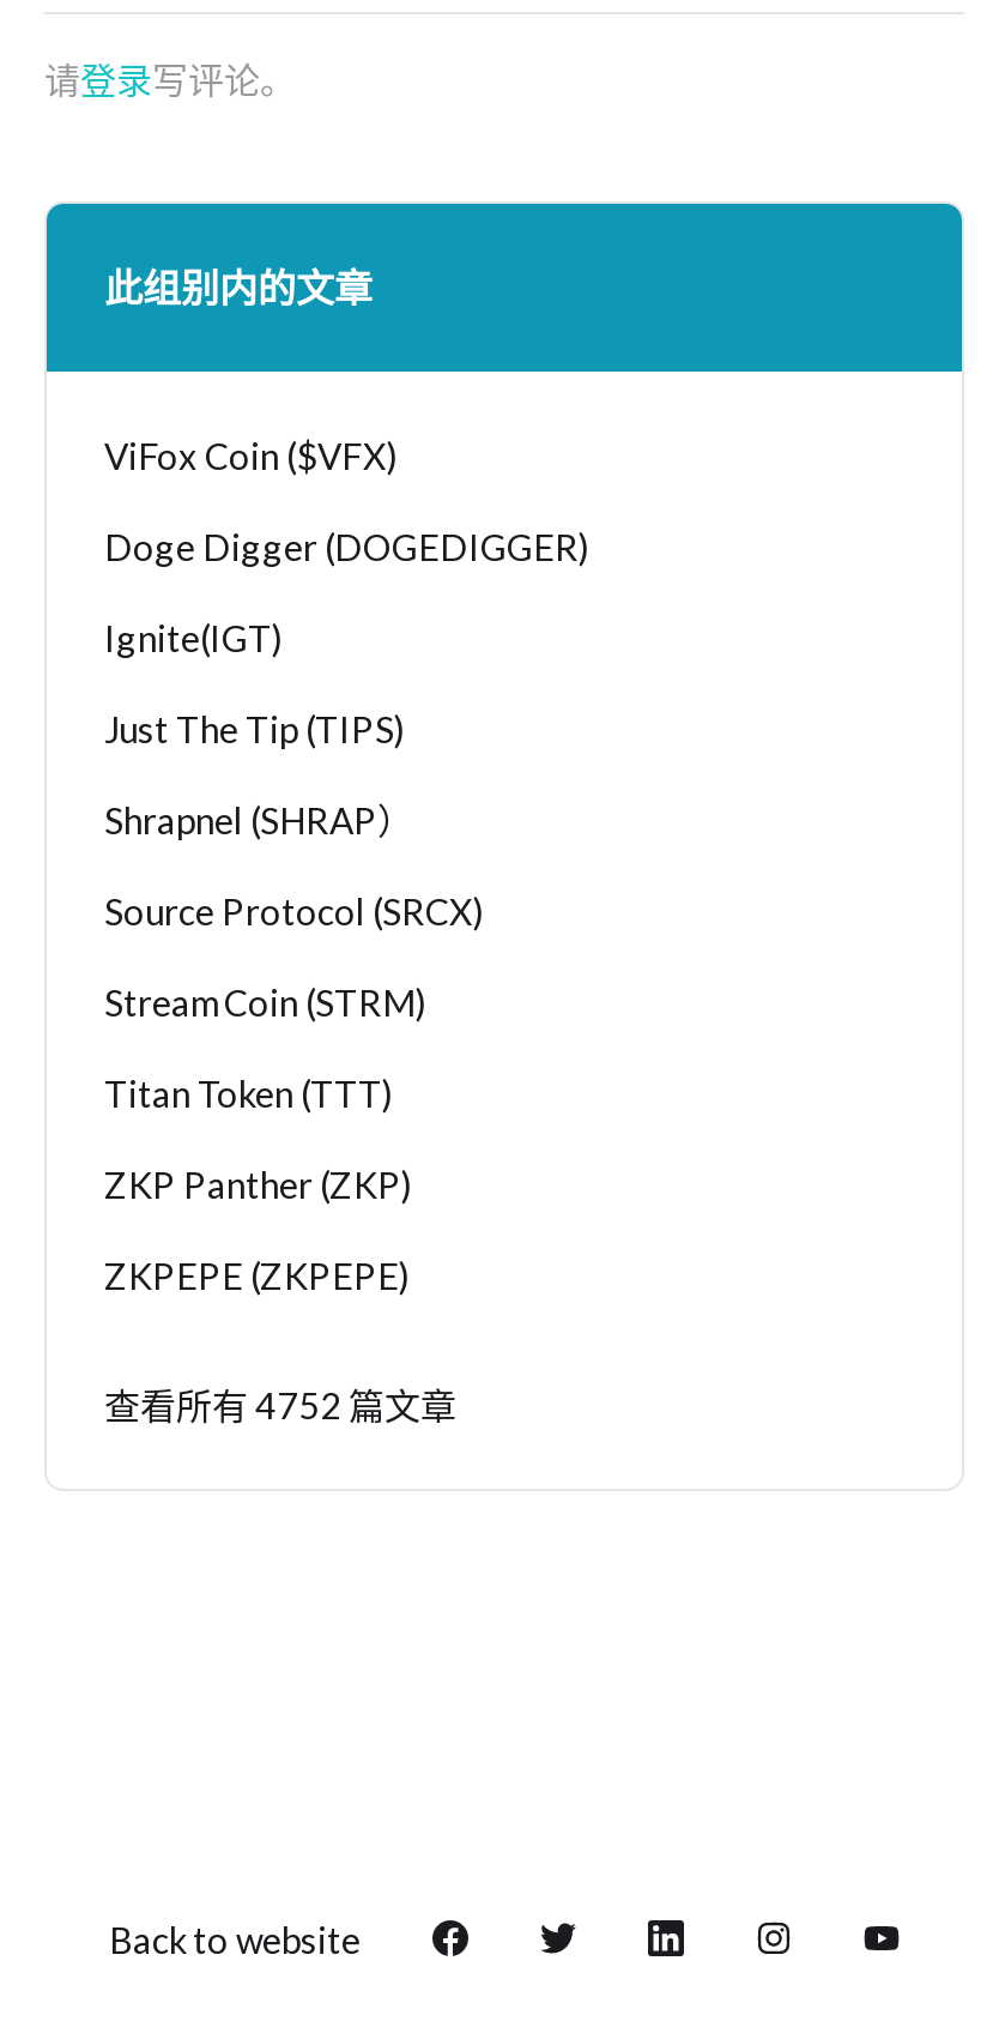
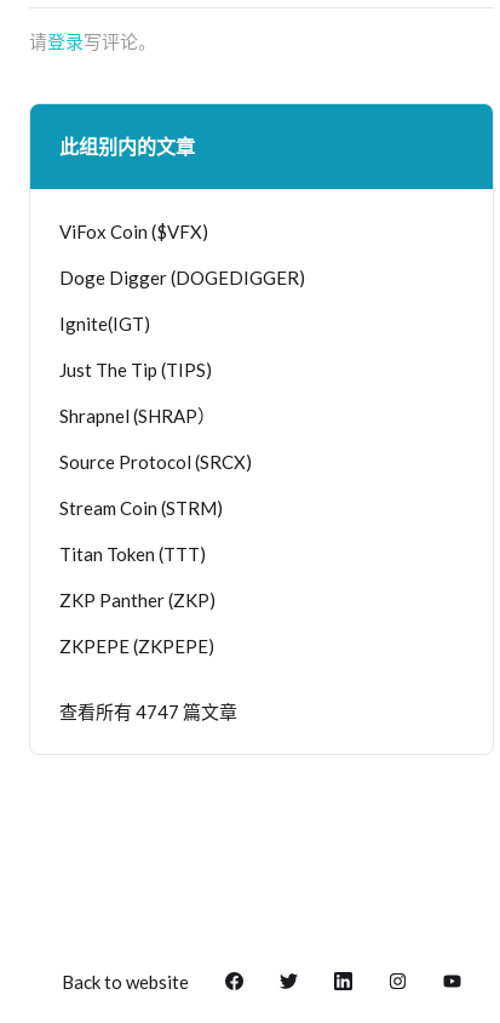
- 查看所有 4752 篇文章
+ 查看所有 4747 篇文章
